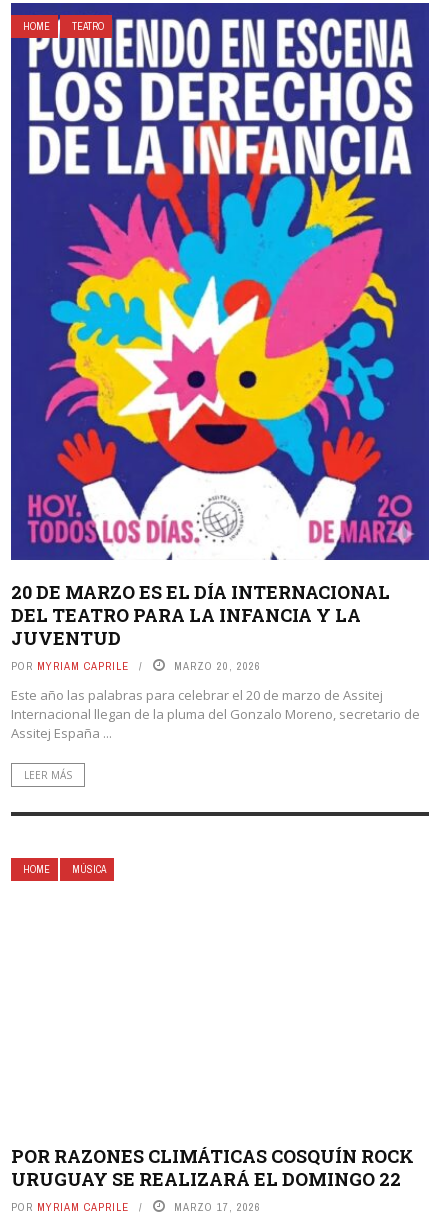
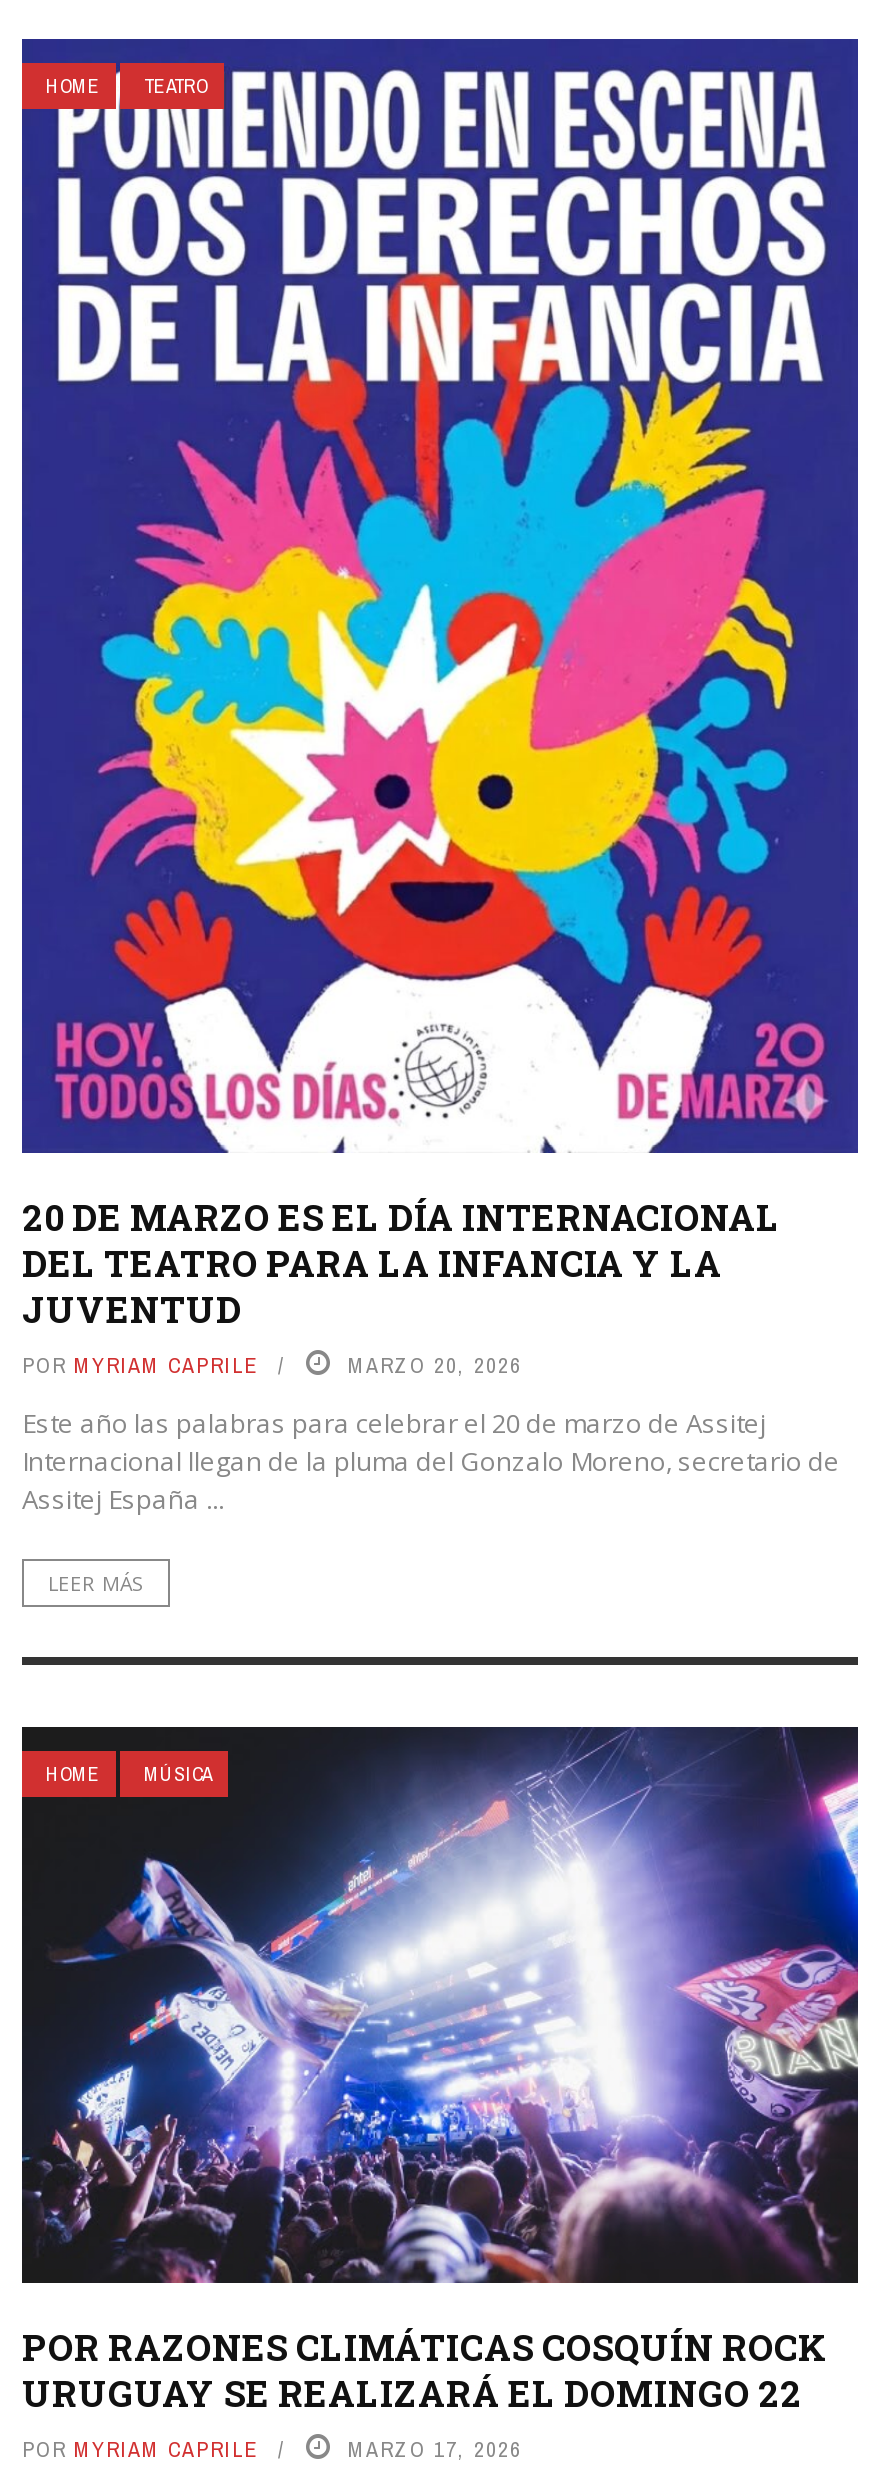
+ [image]
